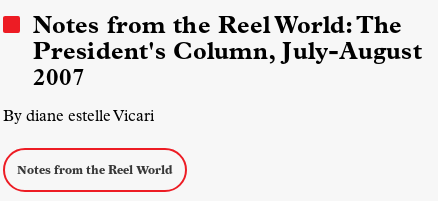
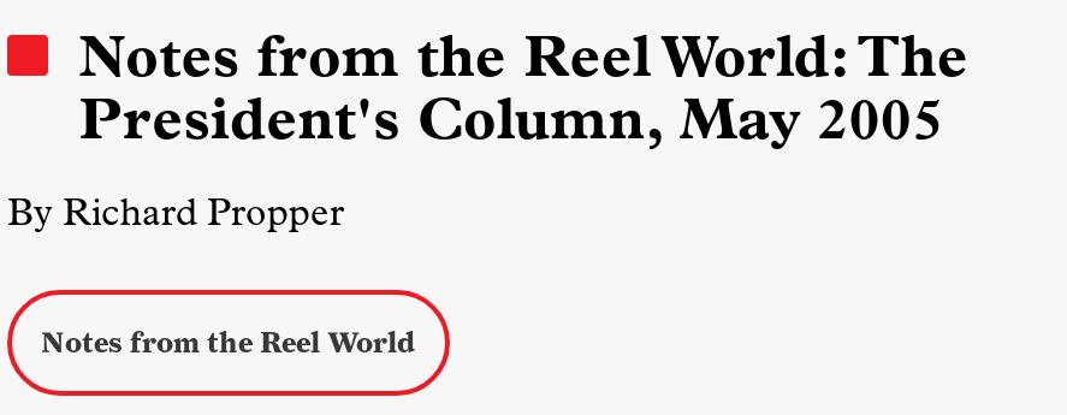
- President's Column, July-August
- 2007
+ President's Column, May 2005

- By diane estelle Vicari
+ By Richard Propper
